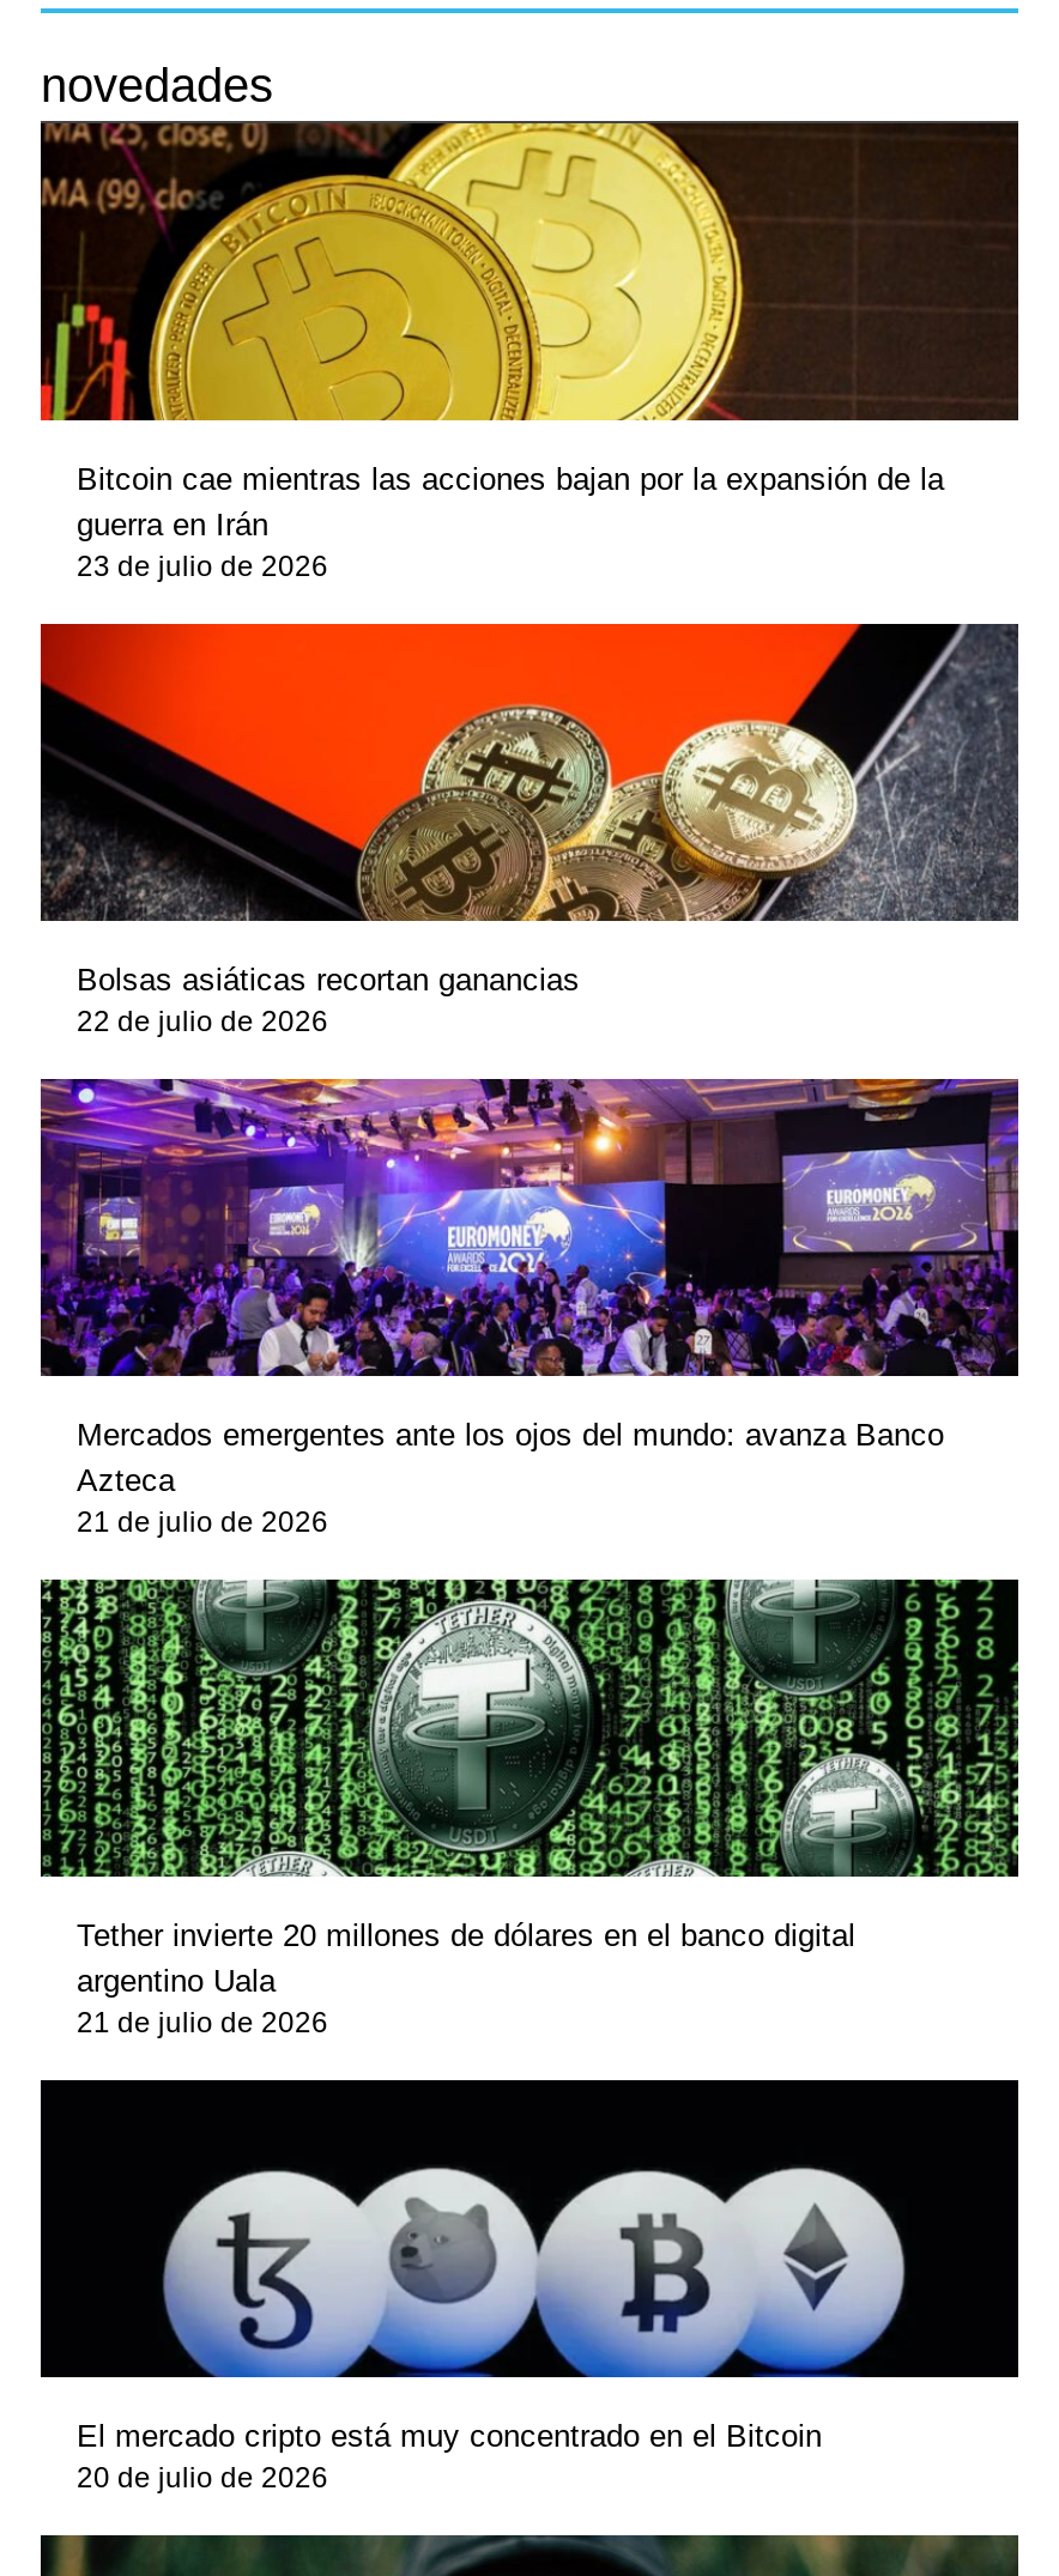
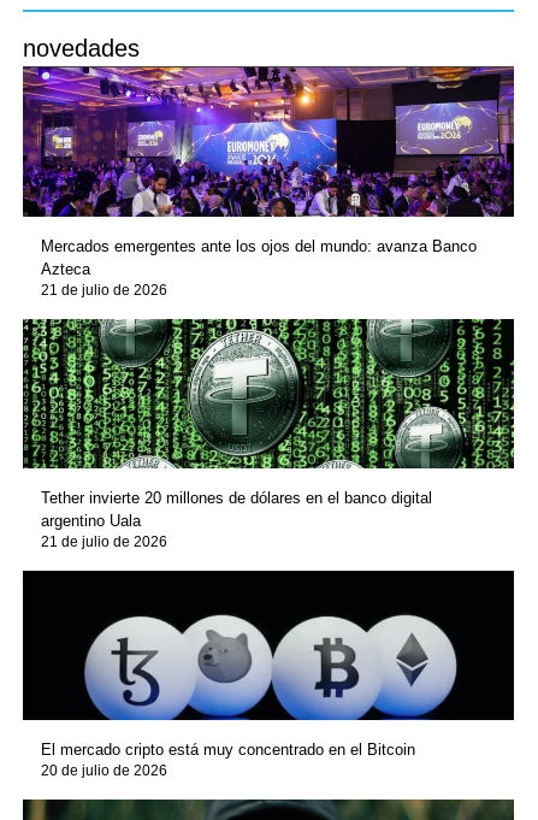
- [image]
- Bitcoin cae mientras las acciones bajan por la expansión de la
- guerra en Irán
- 23 de julio de 2026

- [image]
- Bolsas asiáticas recortan ganancias
- 22 de julio de 2026
